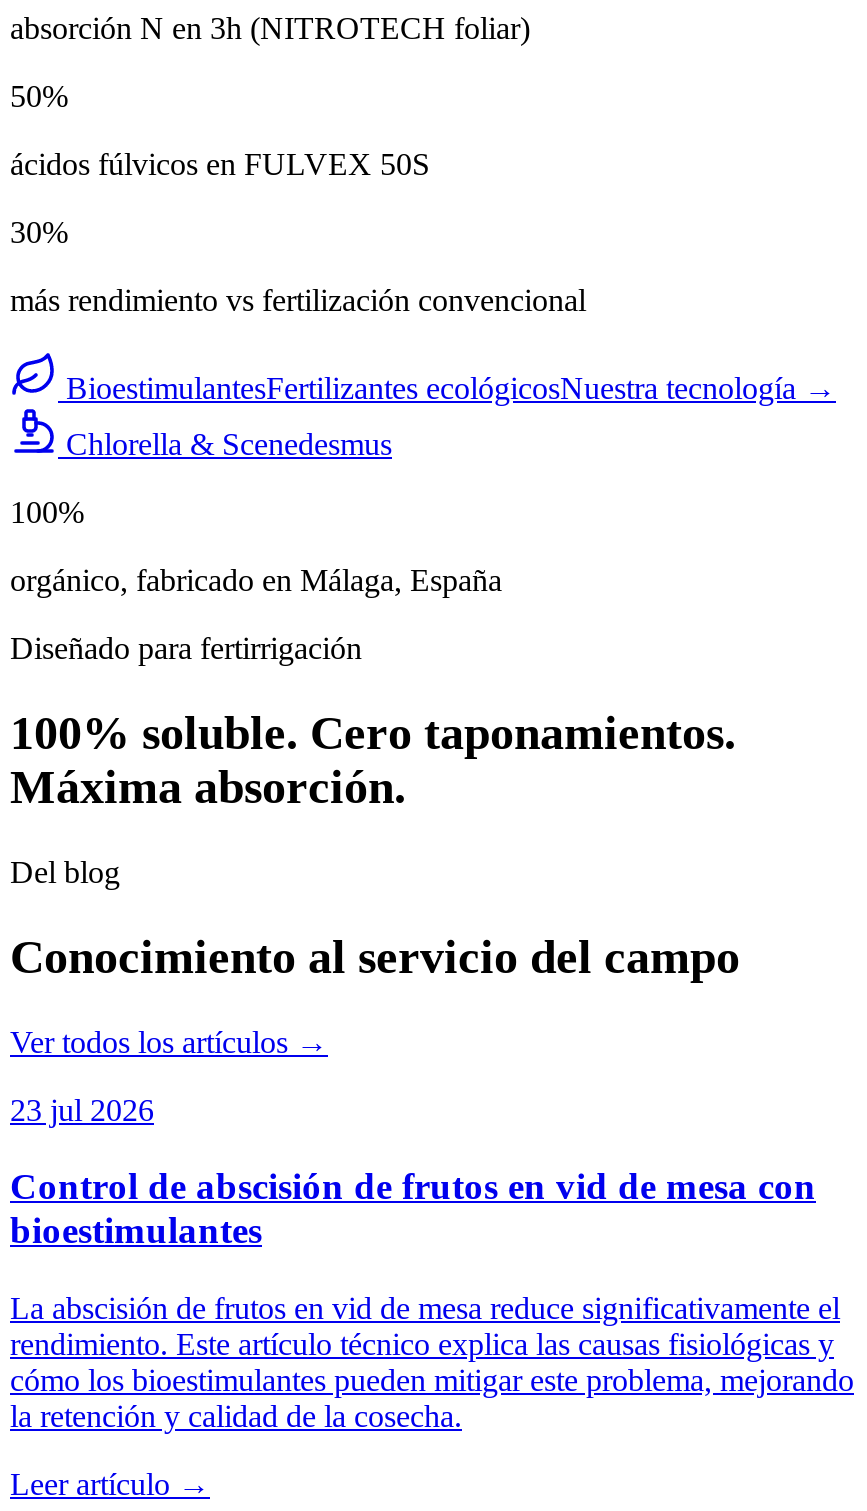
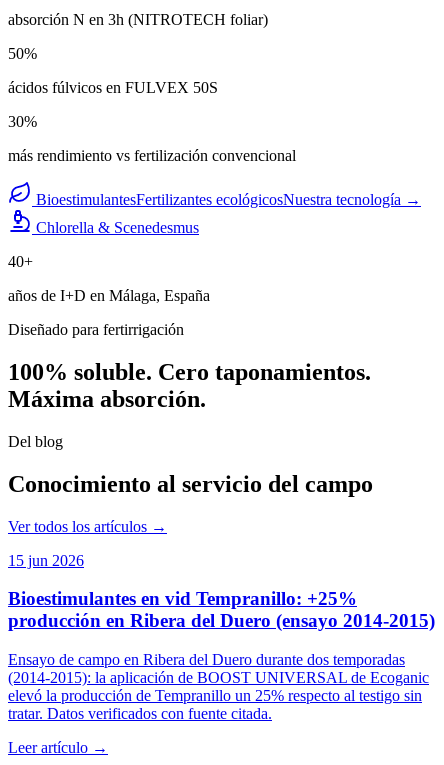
- 100%
+ 40+

- orgánico, fabricado en Málaga, España
+ años de I+D en Málaga, España

- 23 jul 2026
+ 15 jun 2026

- Control de abscisión de frutos en vid de mesa con
- bioestimulantes
+ Bioestimulantes en vid Tempranillo: +25%
+ producción en Ribera del Duero (ensayo 2014-2015)

- La abscisión de frutos en vid de mesa reduce significativamente el
- rendimiento. Este artículo técnico explica las causas fisiológicas y
- cómo los bioestimulantes pueden mitigar este problema, mejorando
- la retención y calidad de la cosecha.
+ Ensayo de campo en Ribera del Duero durante dos temporadas
+ (2014-2015): la aplicación de BOOST UNIVERSAL de Ecoganic
+ elevó la producción de Tempranillo un 25% respecto al testigo sin
+ tratar. Datos verificados con fuente citada.
